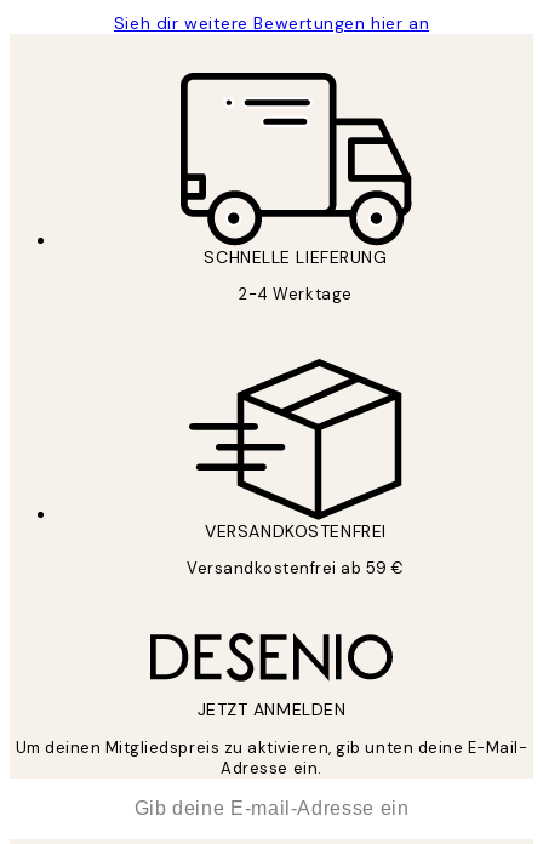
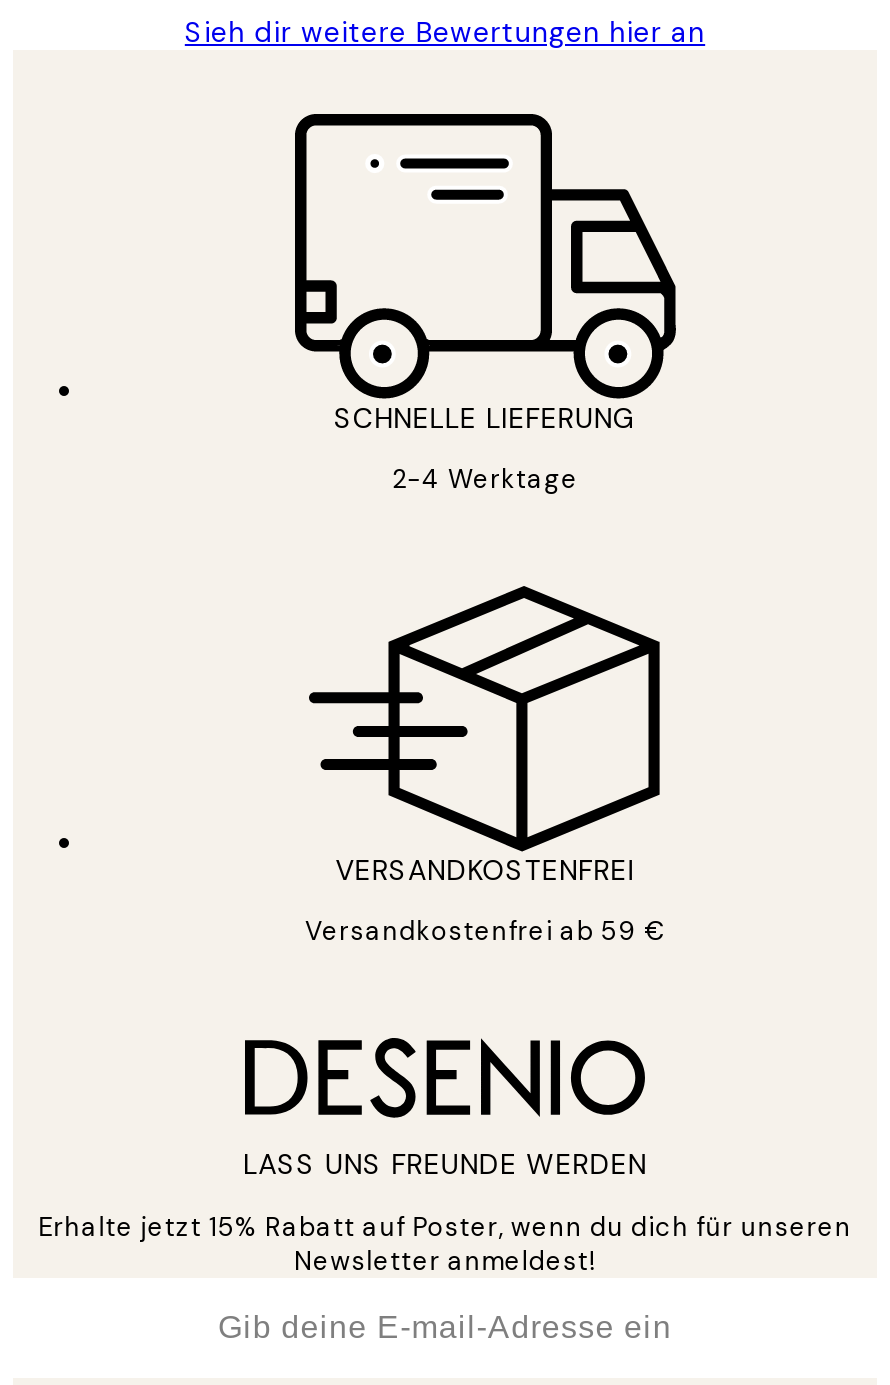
- JETZT ANMELDEN
+ LASS UNS FREUNDE WERDEN

- Um deinen Mitgliedspreis zu aktivieren, gib unten deine E-Mail-
- Adresse ein.
+ Erhalte jetzt 15% Rabatt auf Poster, wenn du dich für unseren
+ Newsletter anmeldest!
